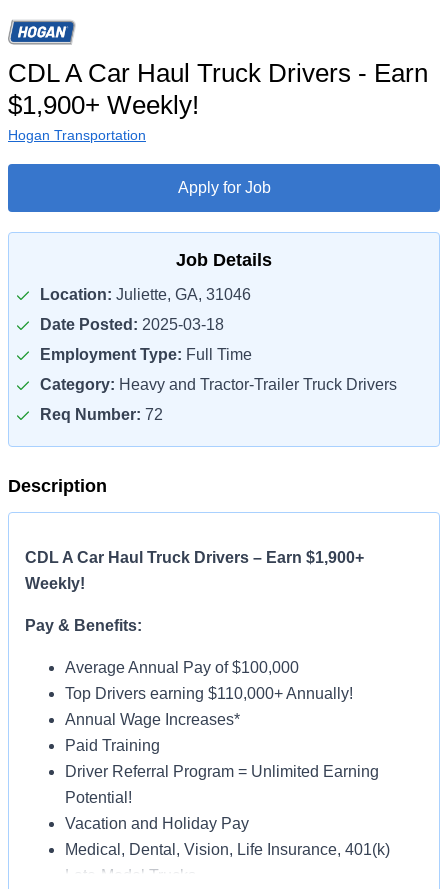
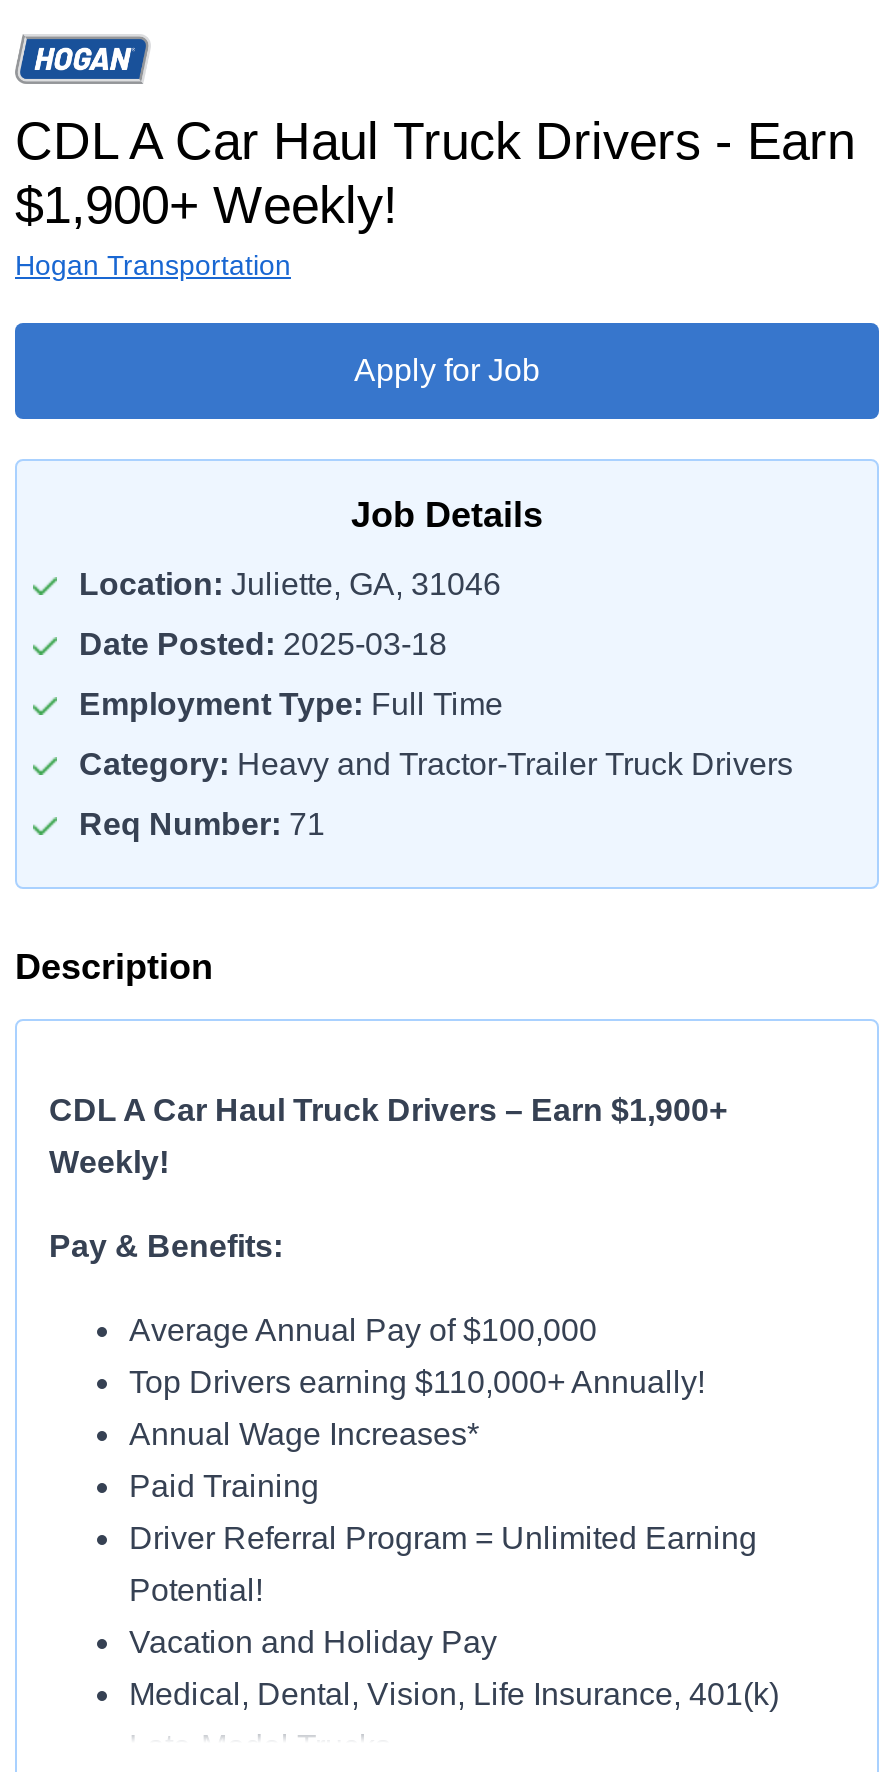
- Req Number: 72
+ Req Number: 71
